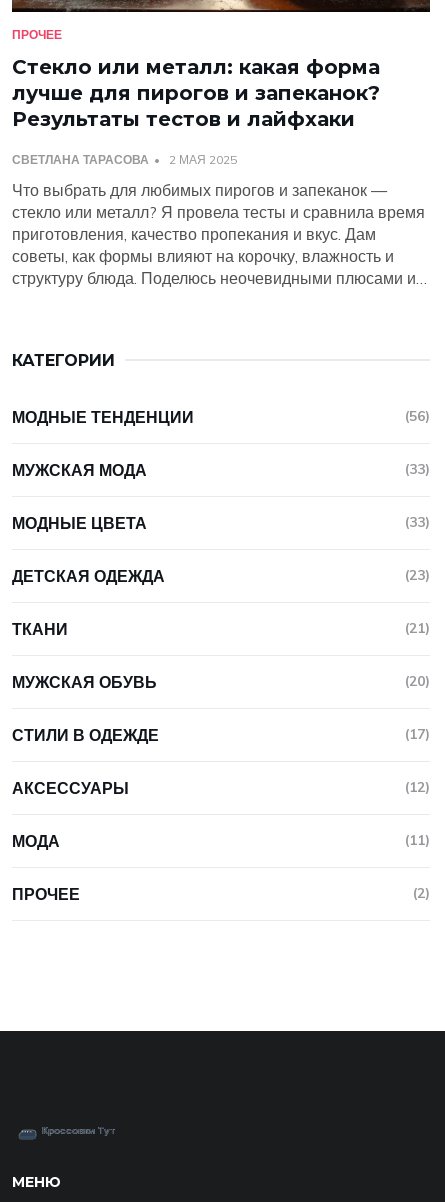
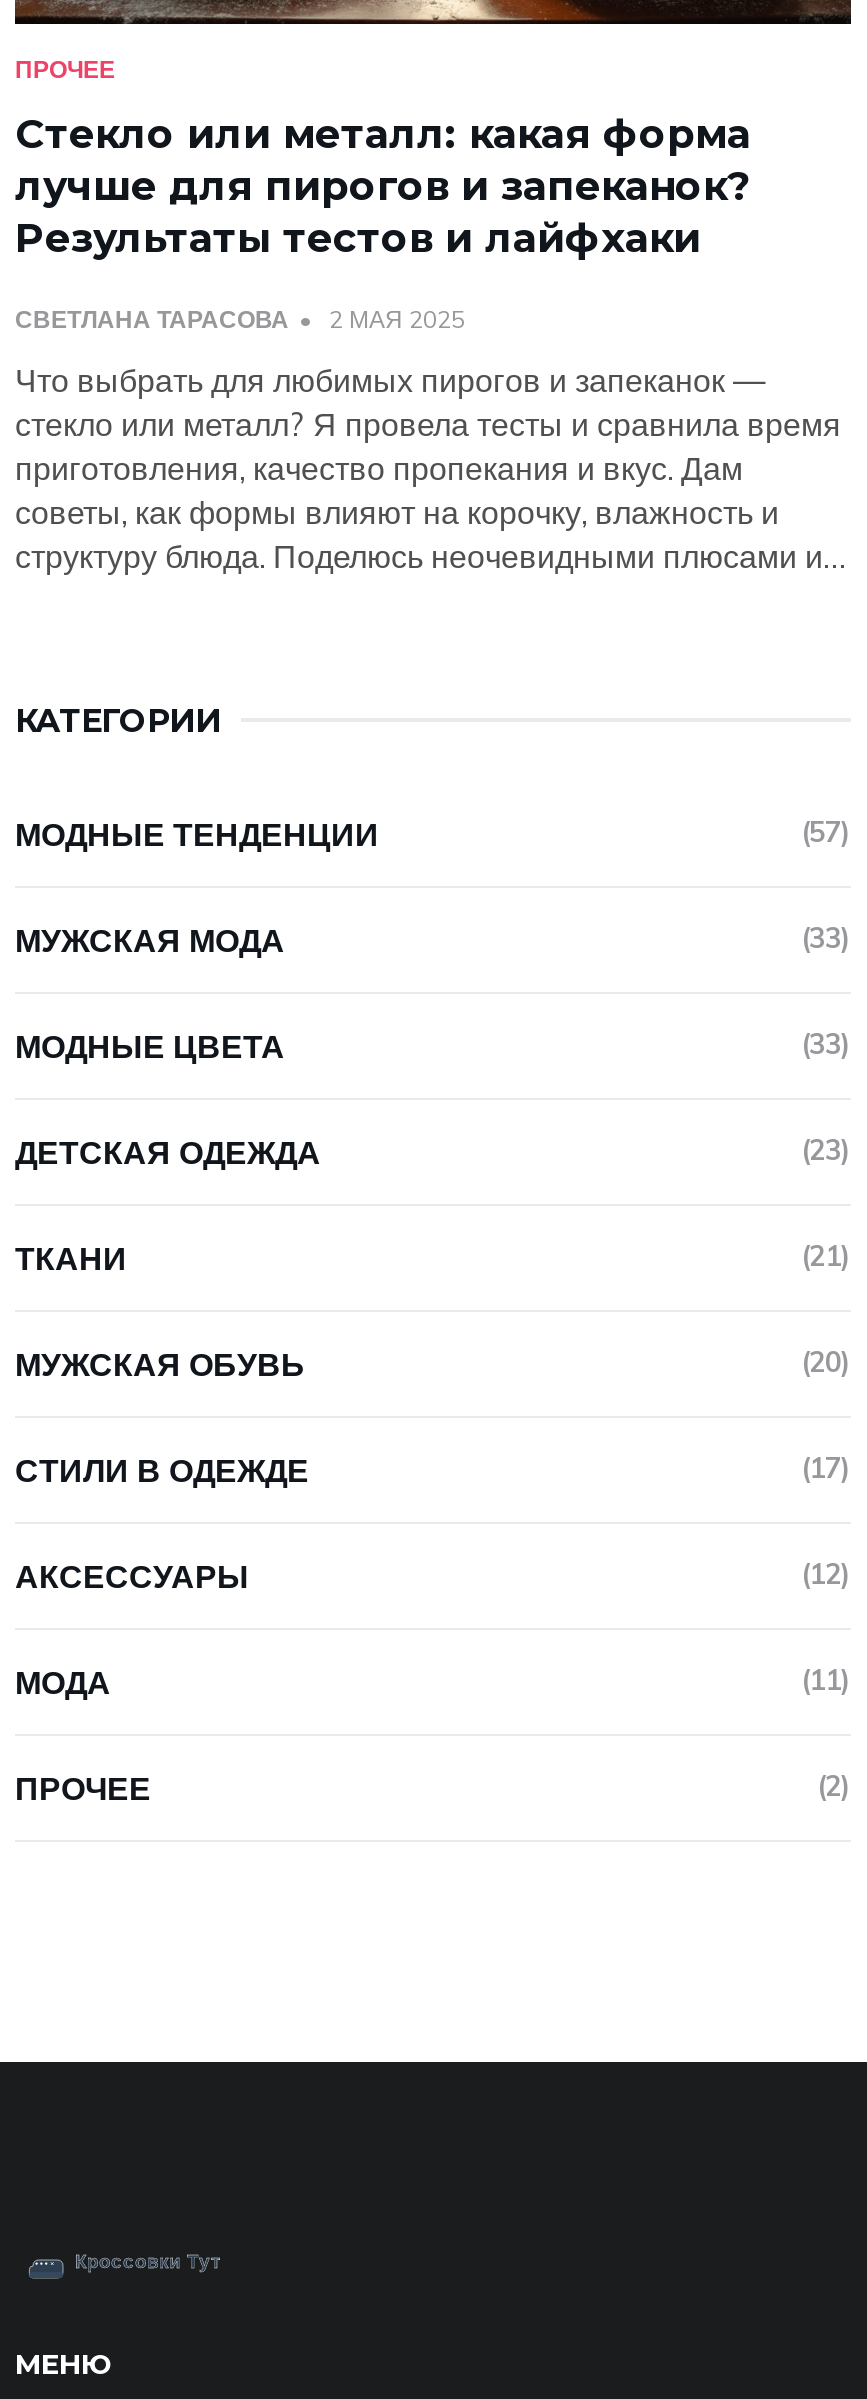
- (56)
+ (57)
